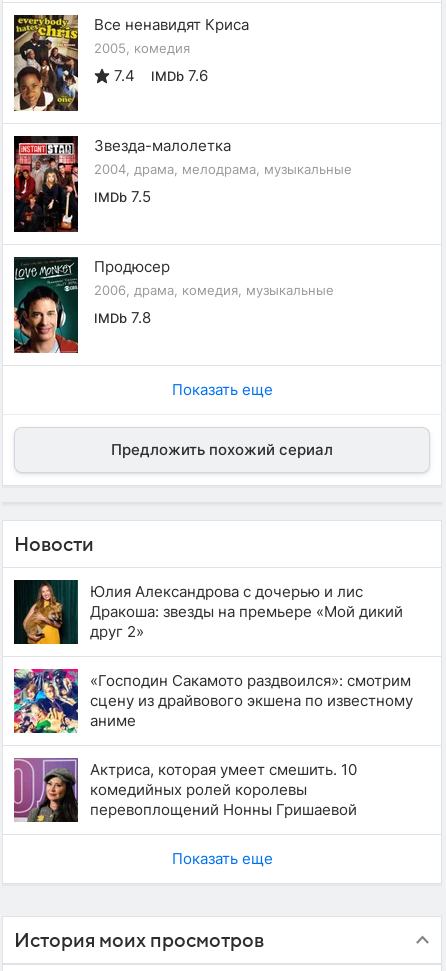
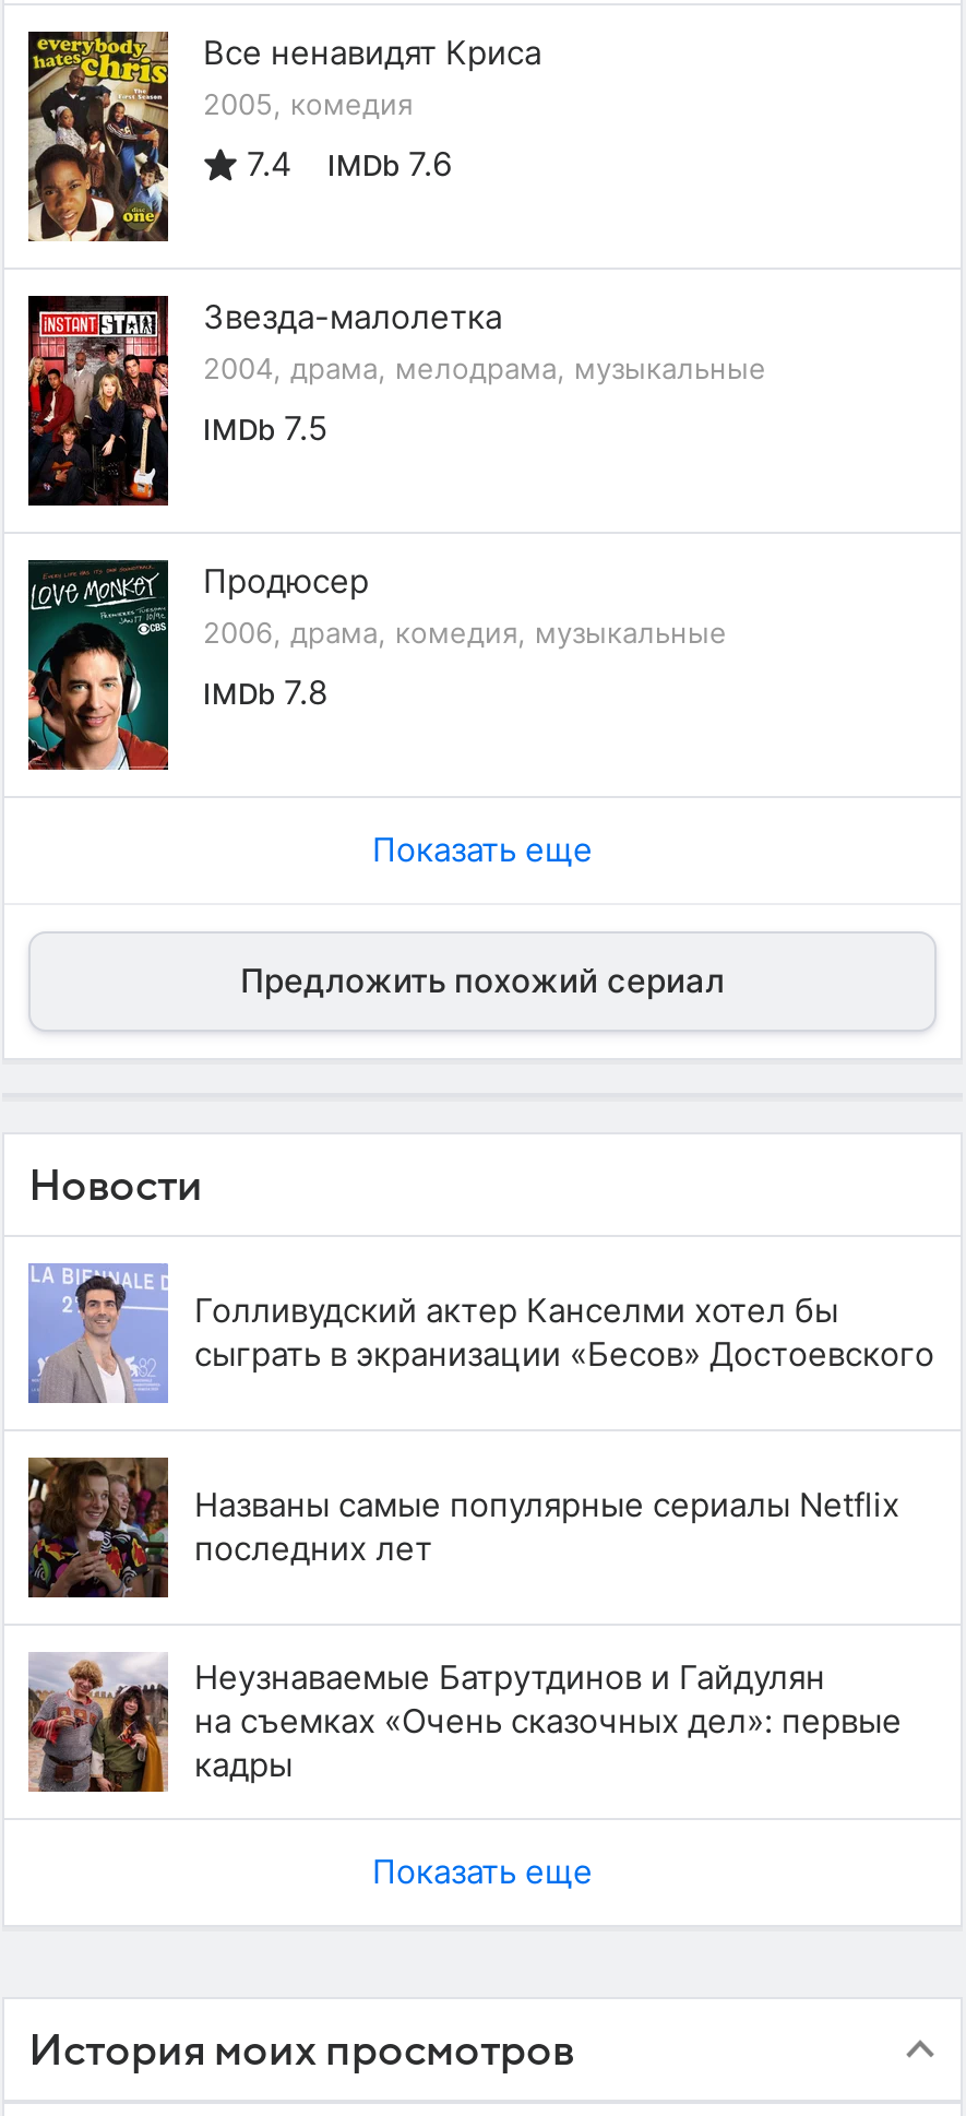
- [image]
- Юлия Александрова с дочерью и лис
- Дракоша: звезды на премьере «Мой дикий
- друг 2»
+ [image]
+ Голливудский актер Канселми хотел бы
+ сыграть в экранизации «Бесов» Достоевского

- [image]
- «Господин Сакамото раздвоился»: смотрим
- сцену из драйвового экшена по известному
- аниме
+ [image]
+ Названы самые популярные сериалы Netflix
+ последних лет

- [image]
- Актриса, которая умеет смешить. 10
- комедийных ролей королевы
- перевоплощений Нонны Гришаевой
+ [image]
+ Неузнаваемые Батрутдинов и Гайдулян
+ на съемках «Очень сказочных дел»: первые
+ кадры
